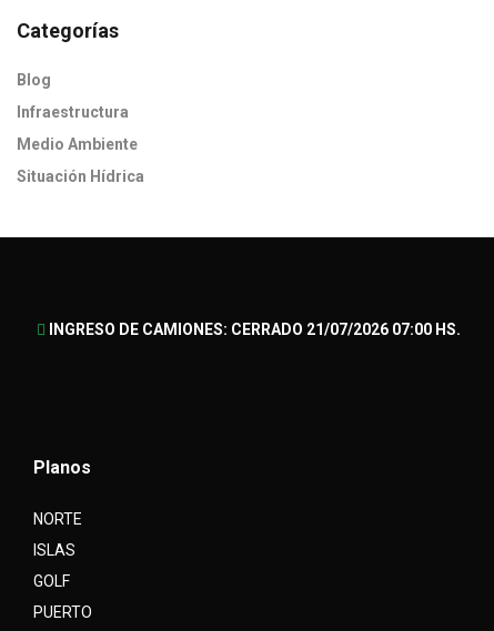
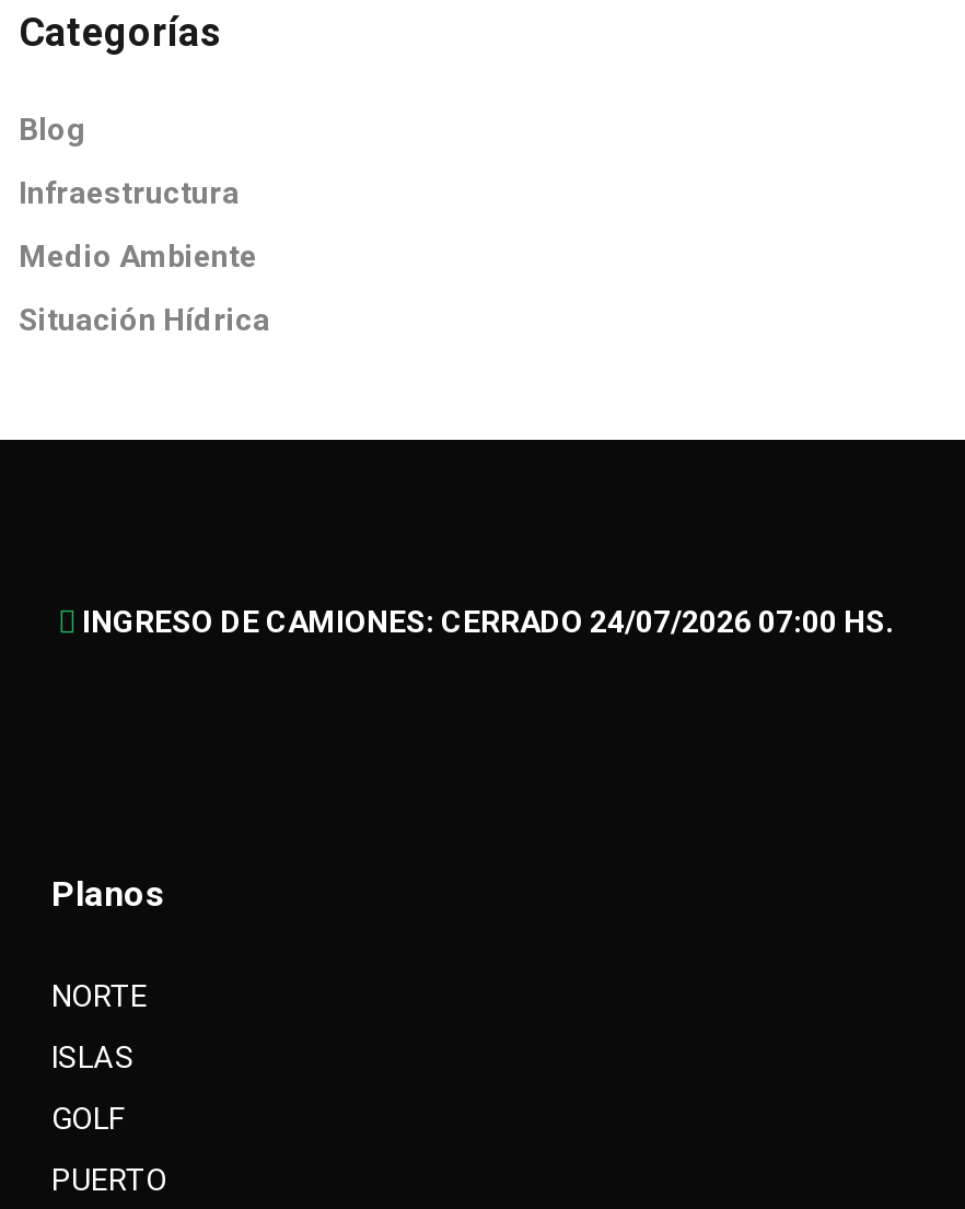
- INGRESO DE CAMIONES: CERRADO 21/07/2026 07:00 HS.
+ INGRESO DE CAMIONES: CERRADO 24/07/2026 07:00 HS.
